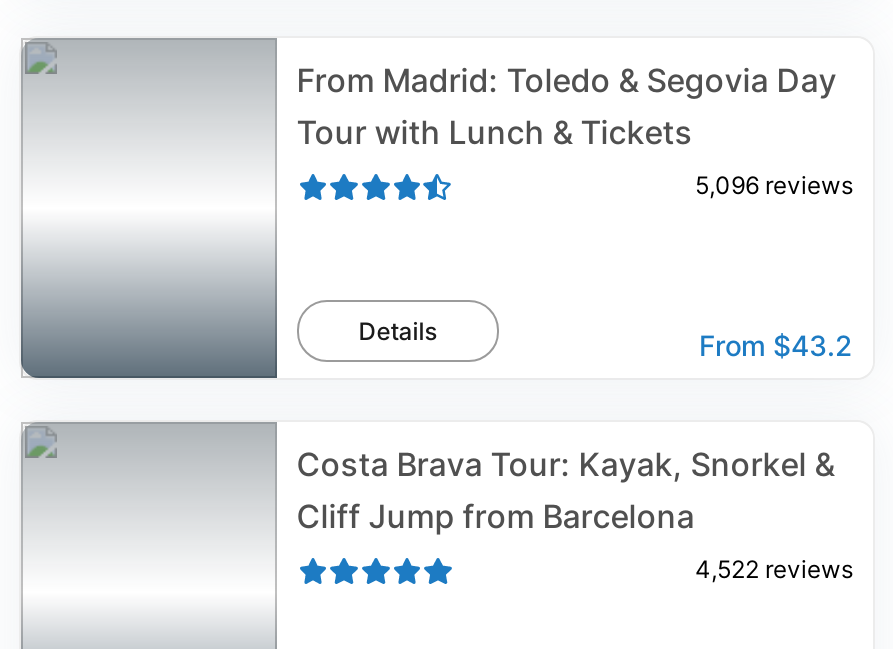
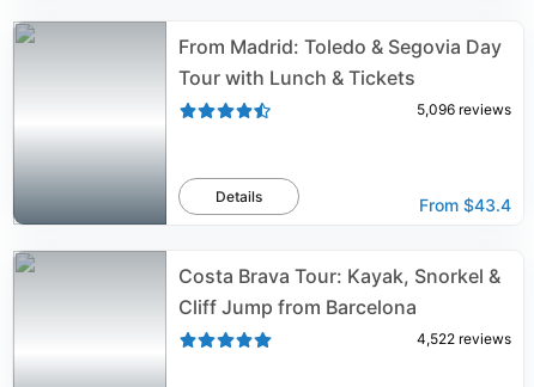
- From $43.2
+ From $43.4
